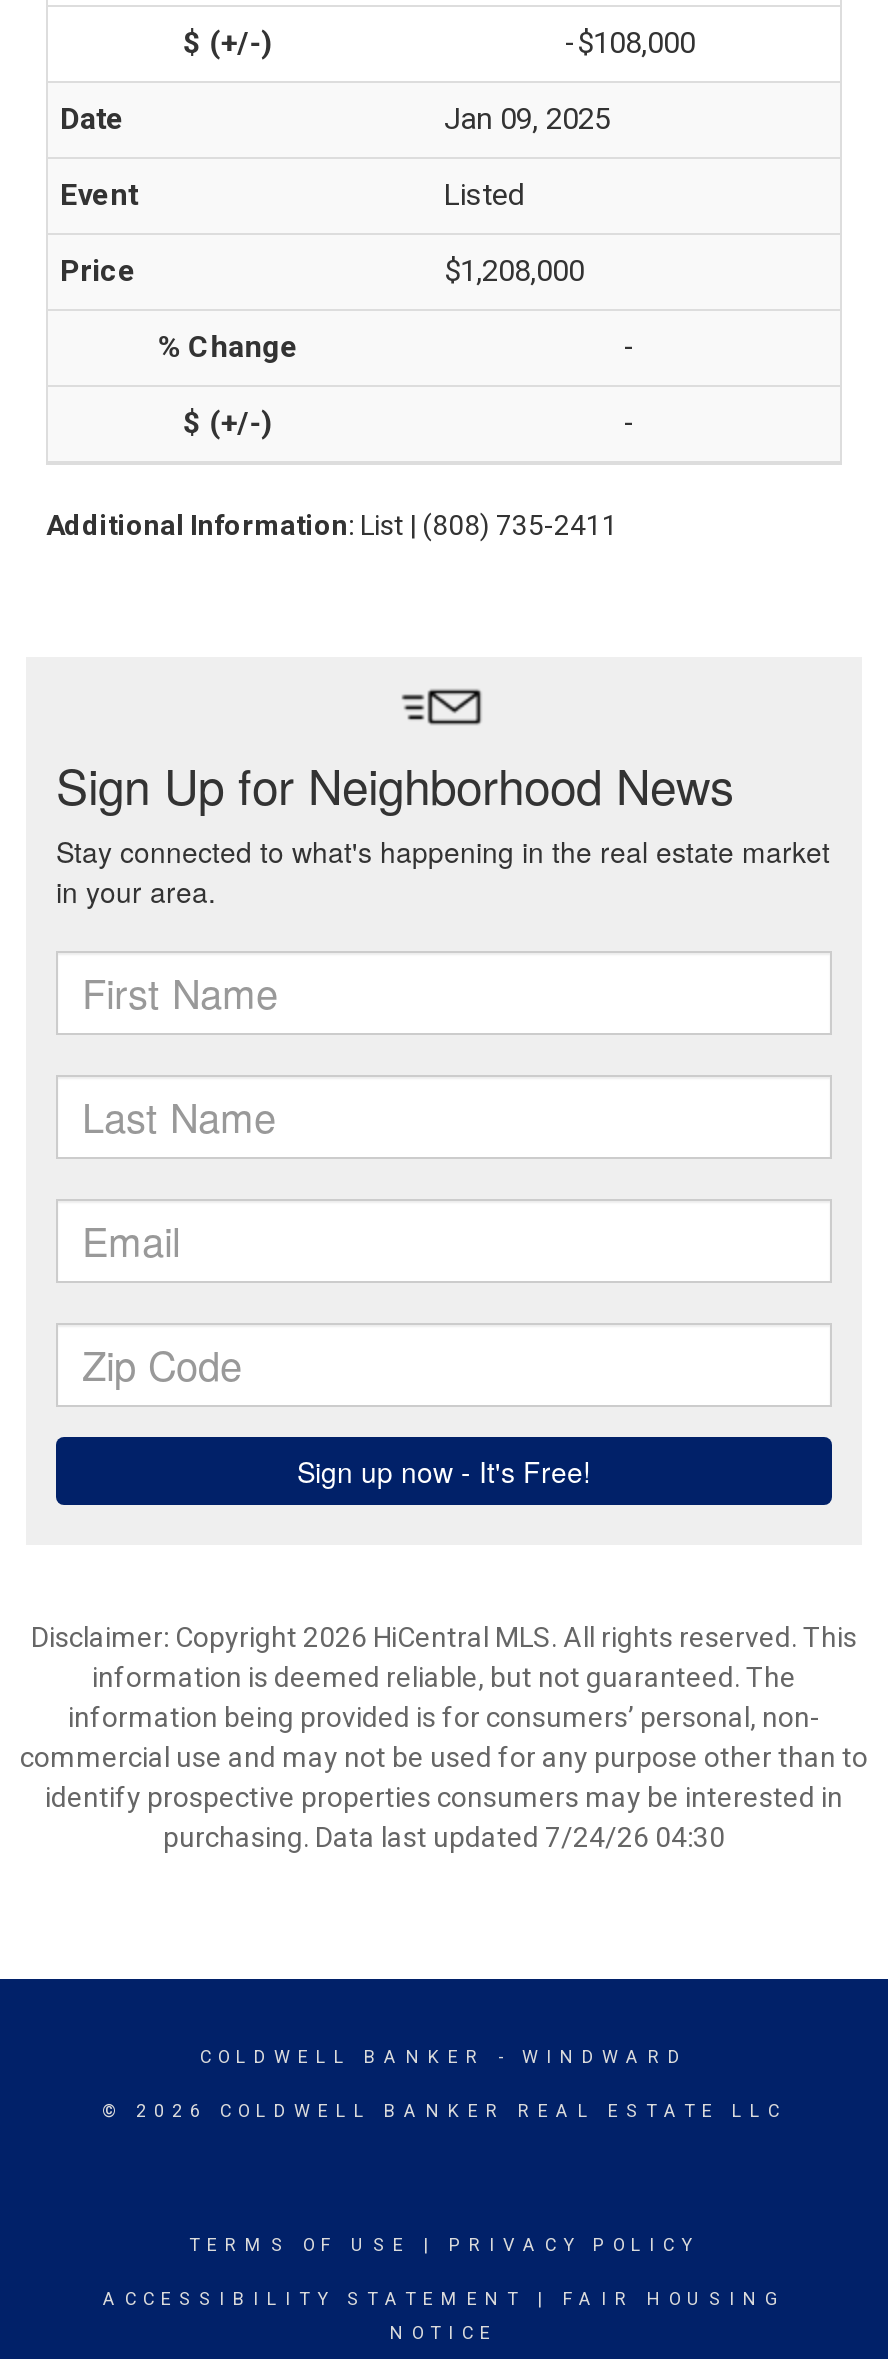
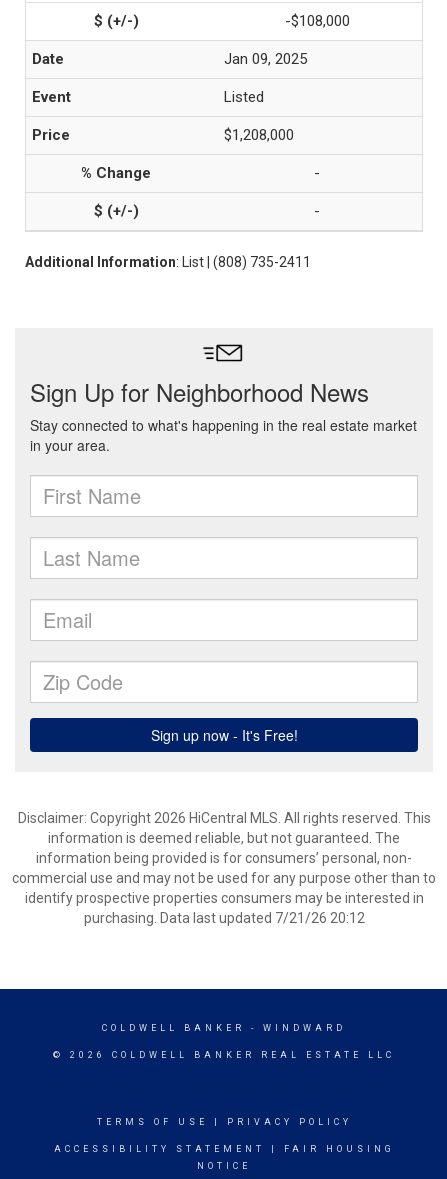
- purchasing. Data last updated 7/24/26 04:30
+ purchasing. Data last updated 7/21/26 20:12
